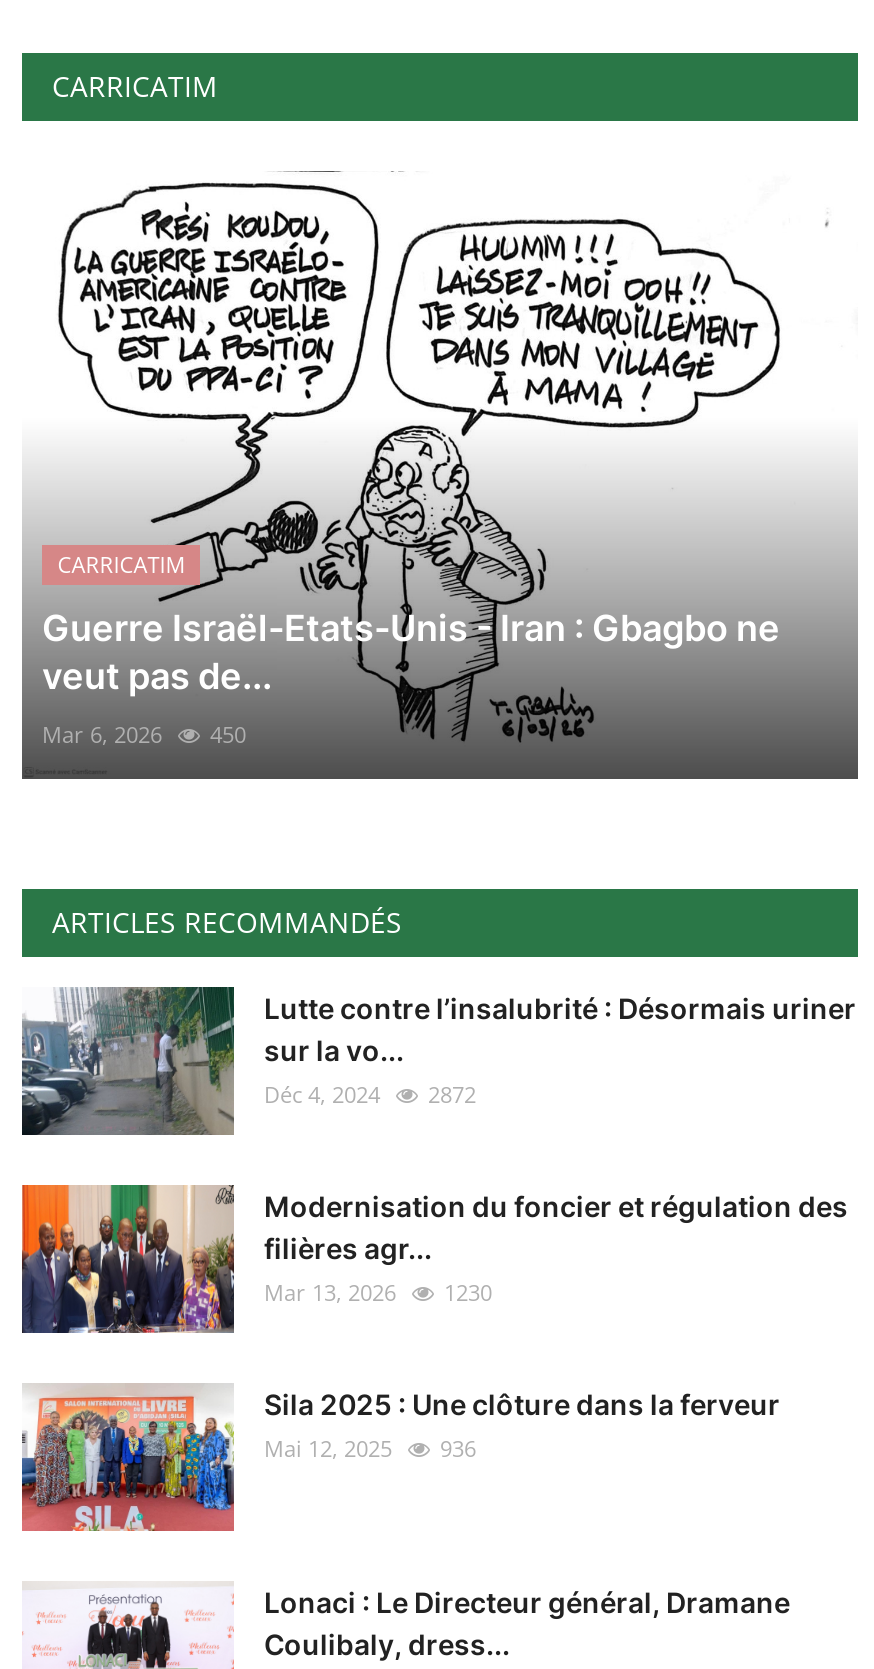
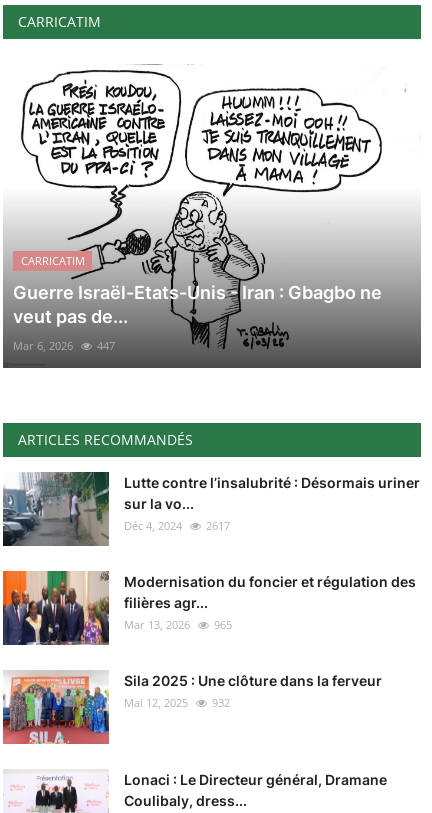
- Mar 6, 2026 450
+ Mar 6, 2026 447

- Déc 4, 2024 2872
+ Déc 4, 2024 2617

- Mar 13, 2026 1230
+ Mar 13, 2026 965

- Mai 12, 2025 936
+ Mai 12, 2025 932
